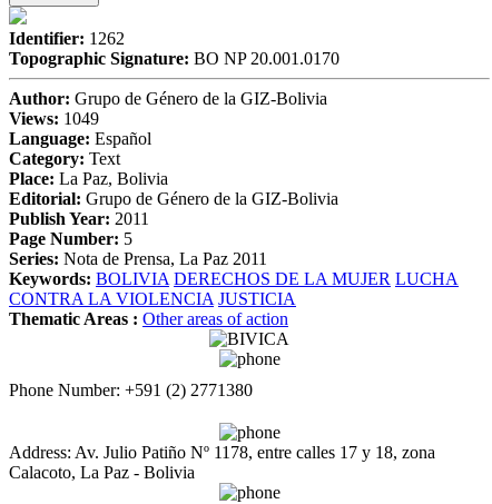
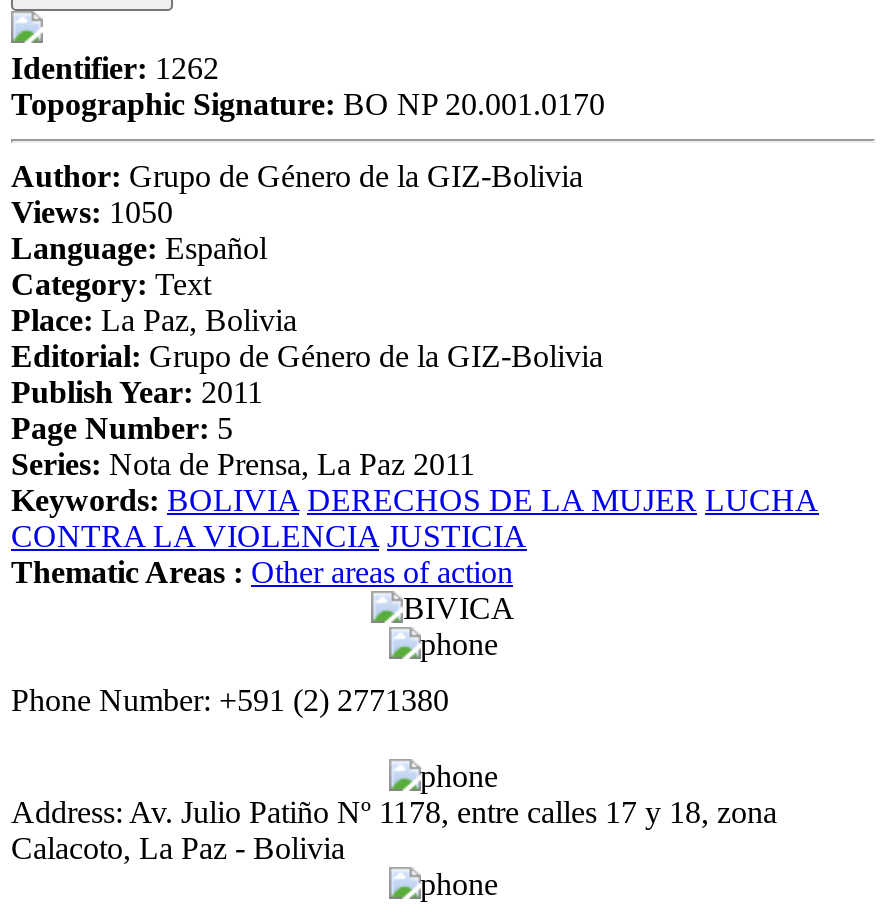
- Views: 1049
+ Views: 1050
